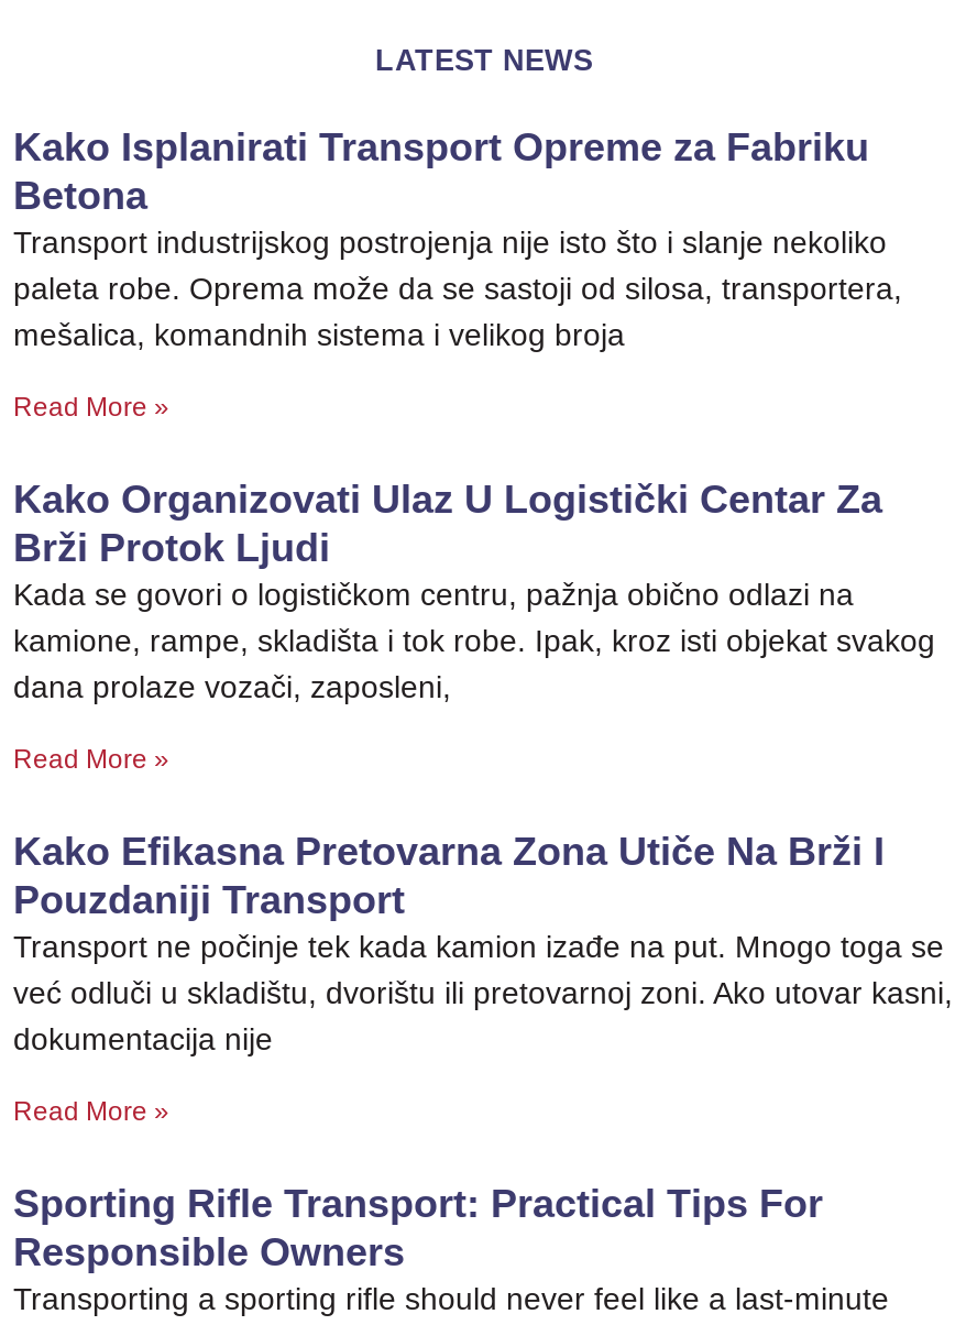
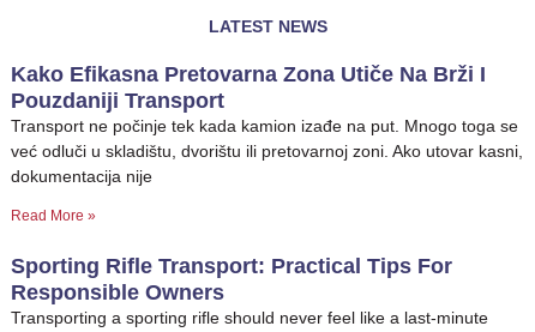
- Kako Isplanirati Transport Opreme za Fabriku
- Betona
- Transport industrijskog postrojenja nije isto što i slanje nekoliko
- paleta robe. Oprema može da se sastoji od silosa, transportera,
- mešalica, komandnih sistema i velikog broja
- Read More »
- Kako Organizovati Ulaz U Logistički Centar Za
- Brži Protok Ljudi
- Kada se govori o logističkom centru, pažnja obično odlazi na
- kamione, rampe, skladišta i tok robe. Ipak, kroz isti objekat svakog
- dana prolaze vozači, zaposleni,
- Read More »
